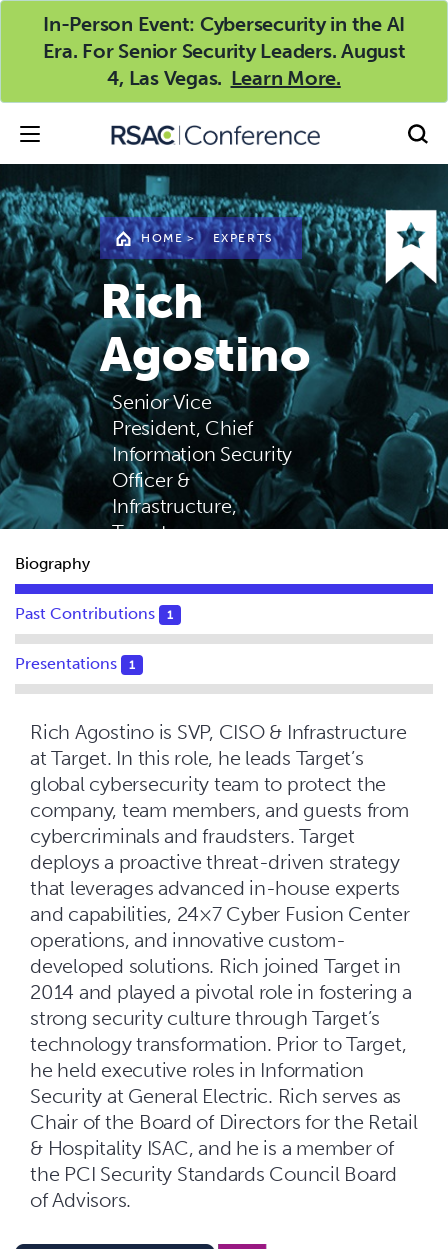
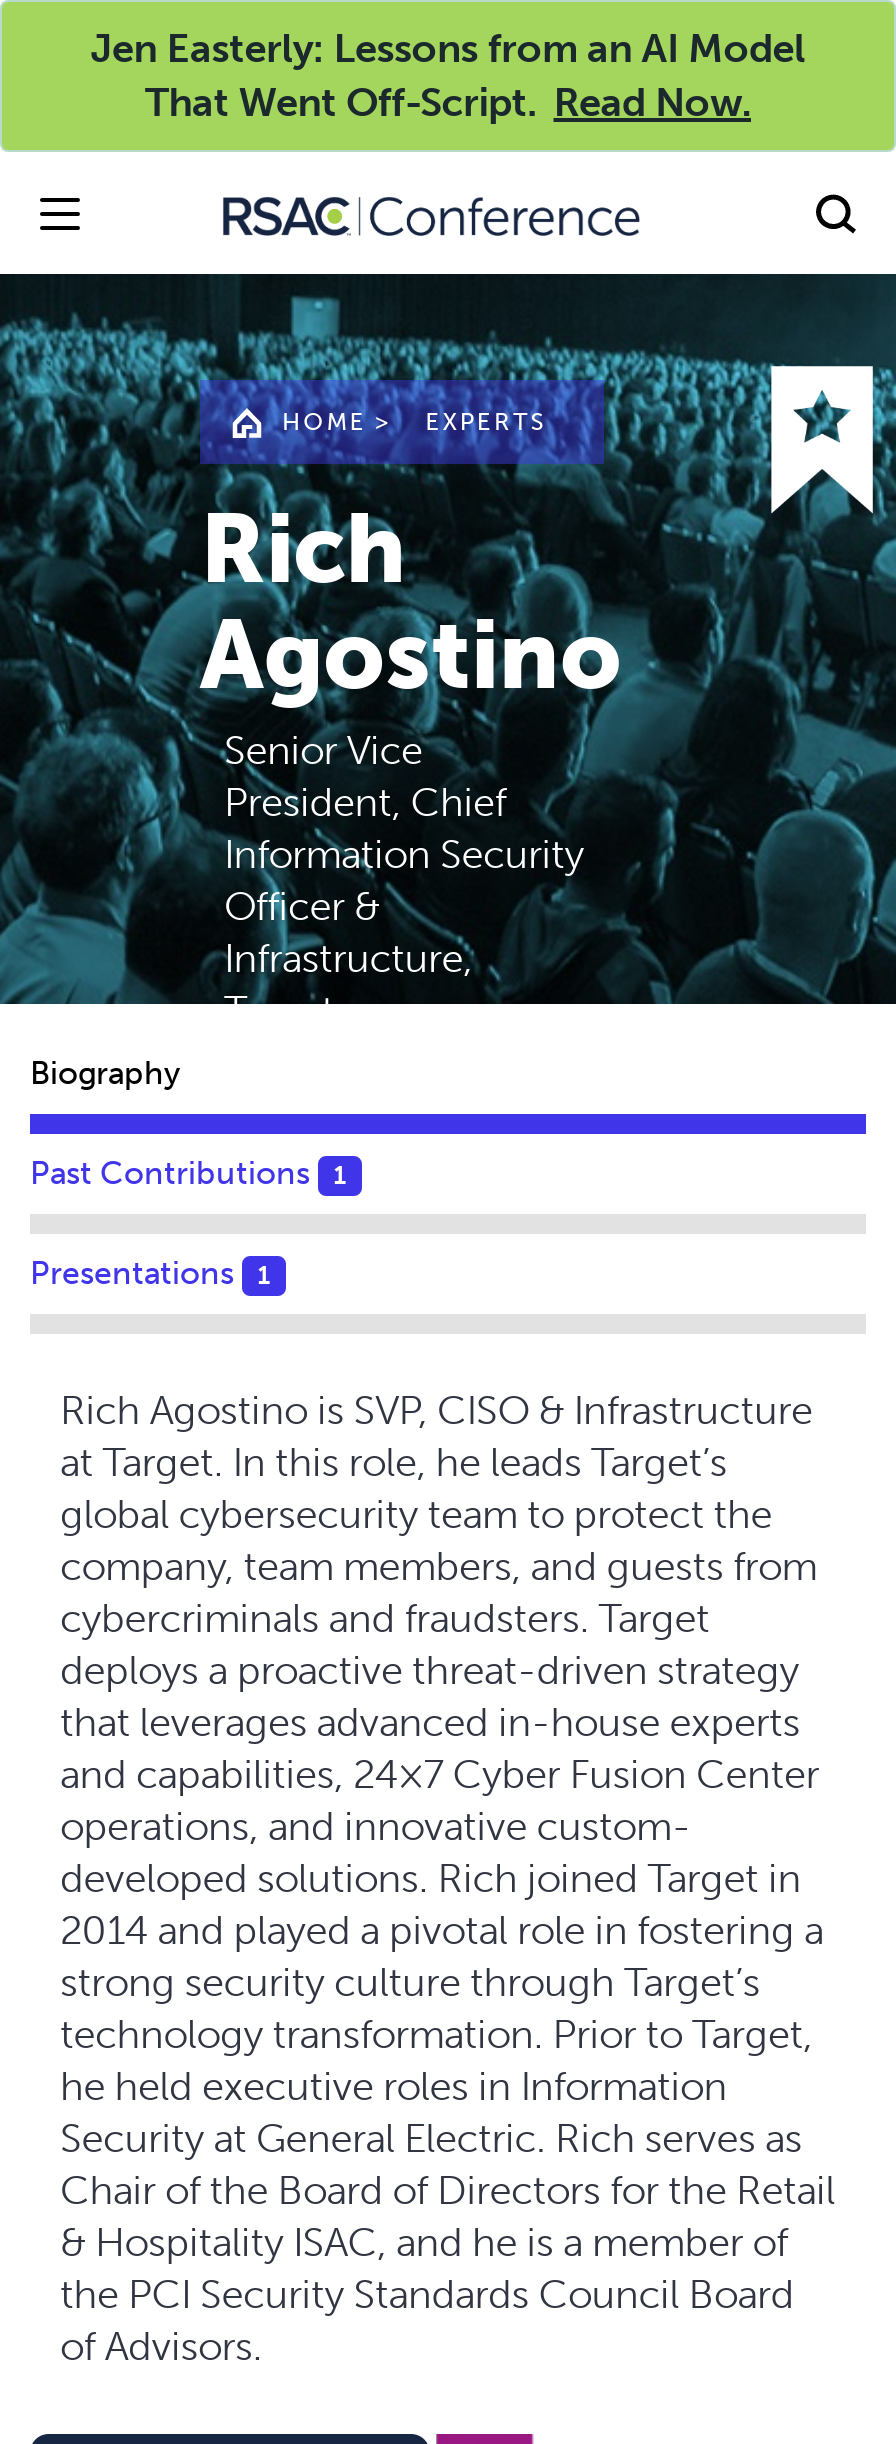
- In-Person Event: Cybersecurity in the AI
- Era. For Senior Security Leaders. August
- 4, Las Vegas. Learn More.
+ Jen Easterly: Lessons from an AI Model
+ That Went Off-Script. Read Now.
